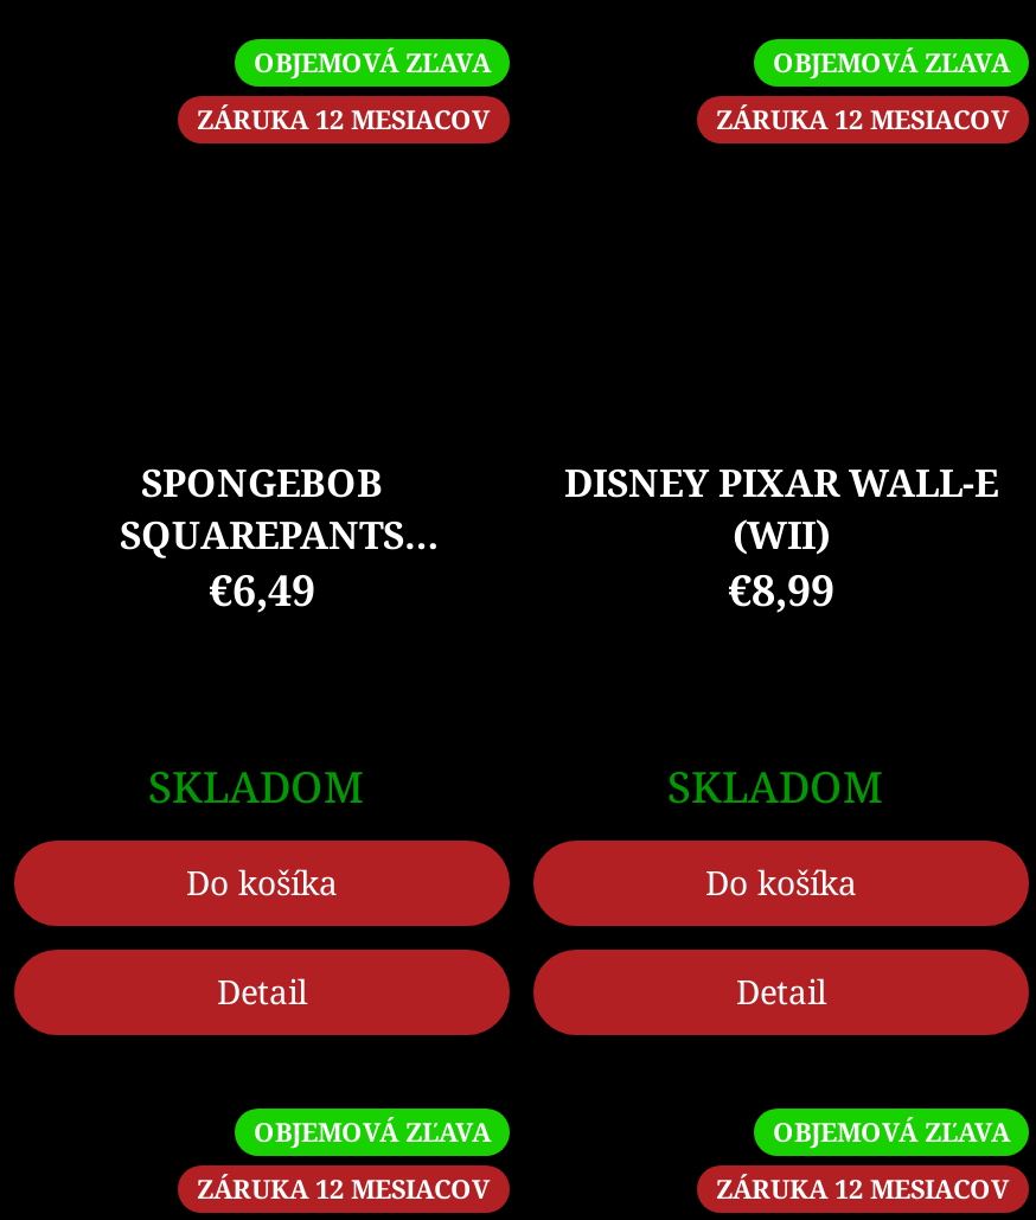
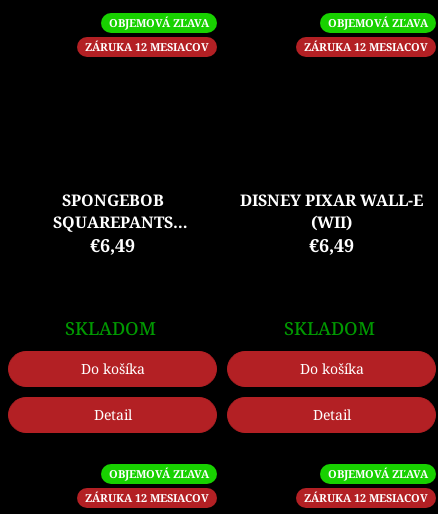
- €8,99
+ €6,49
